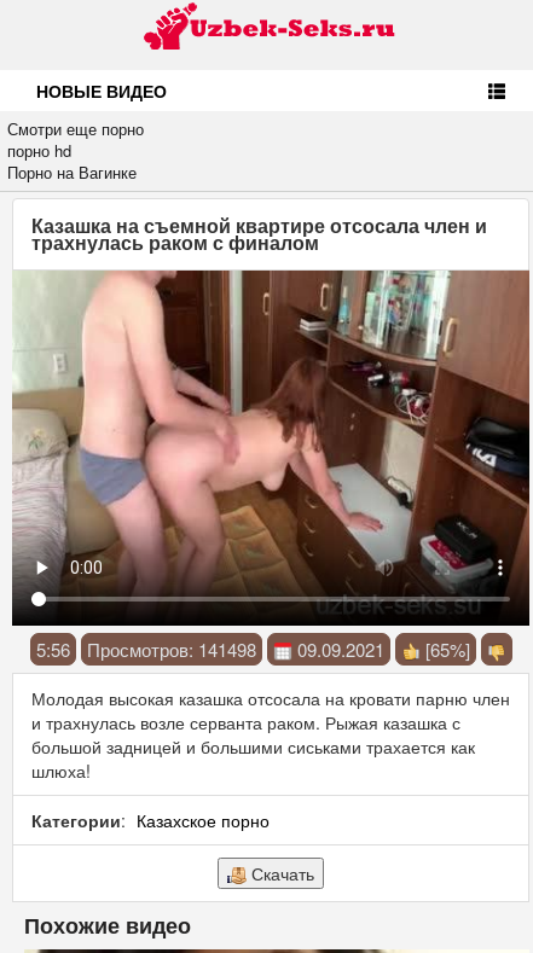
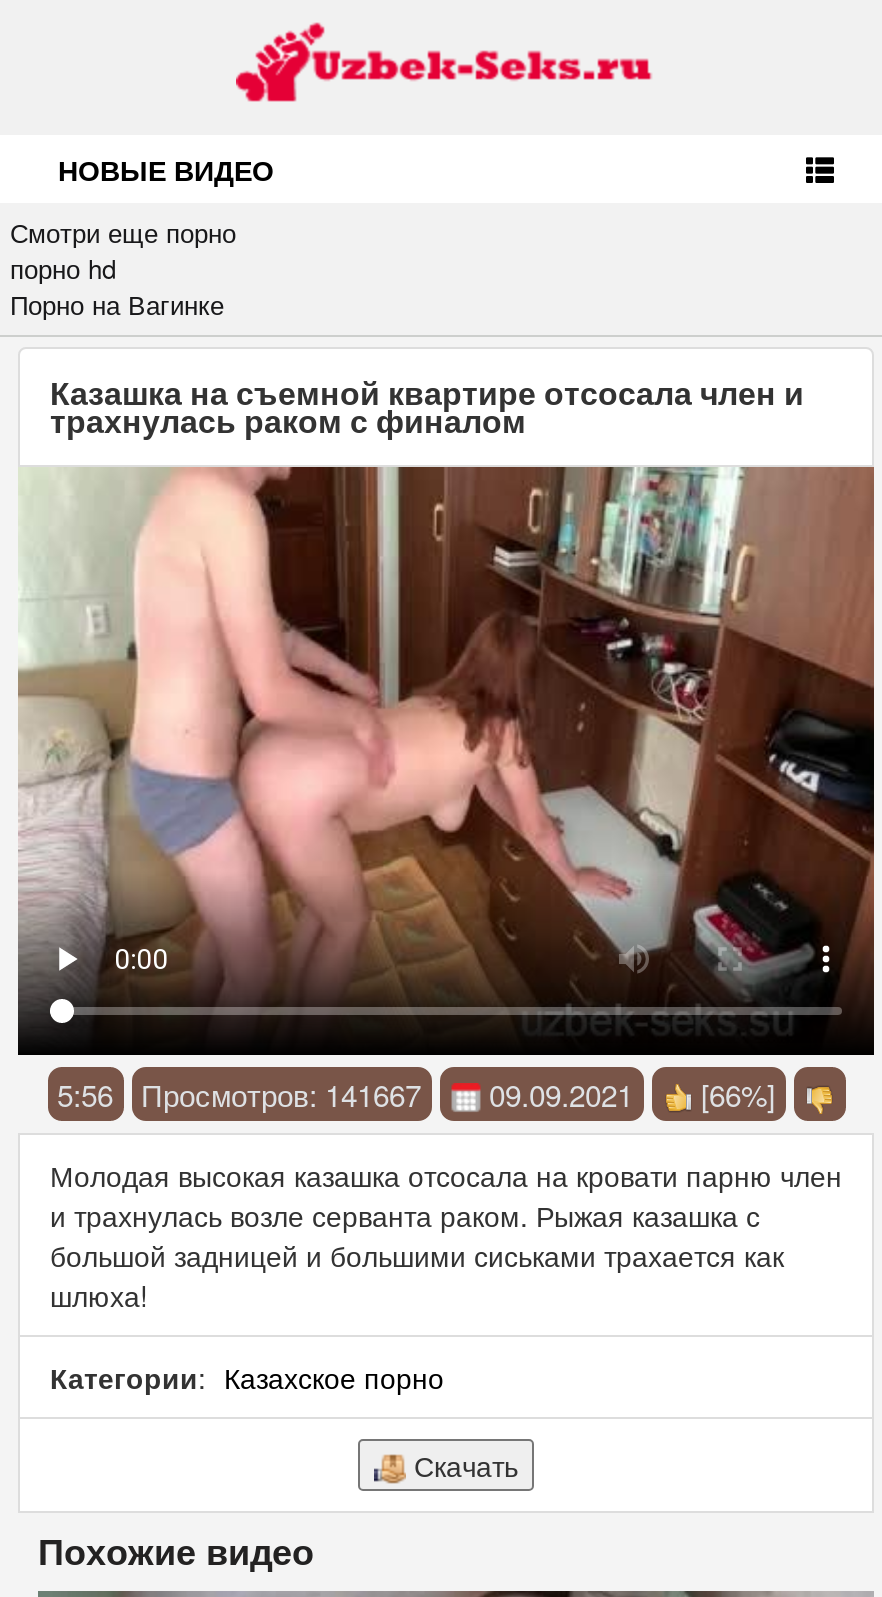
- Просмотров: 141498
+ Просмотров: 141667

- [65%]
+ [66%]
